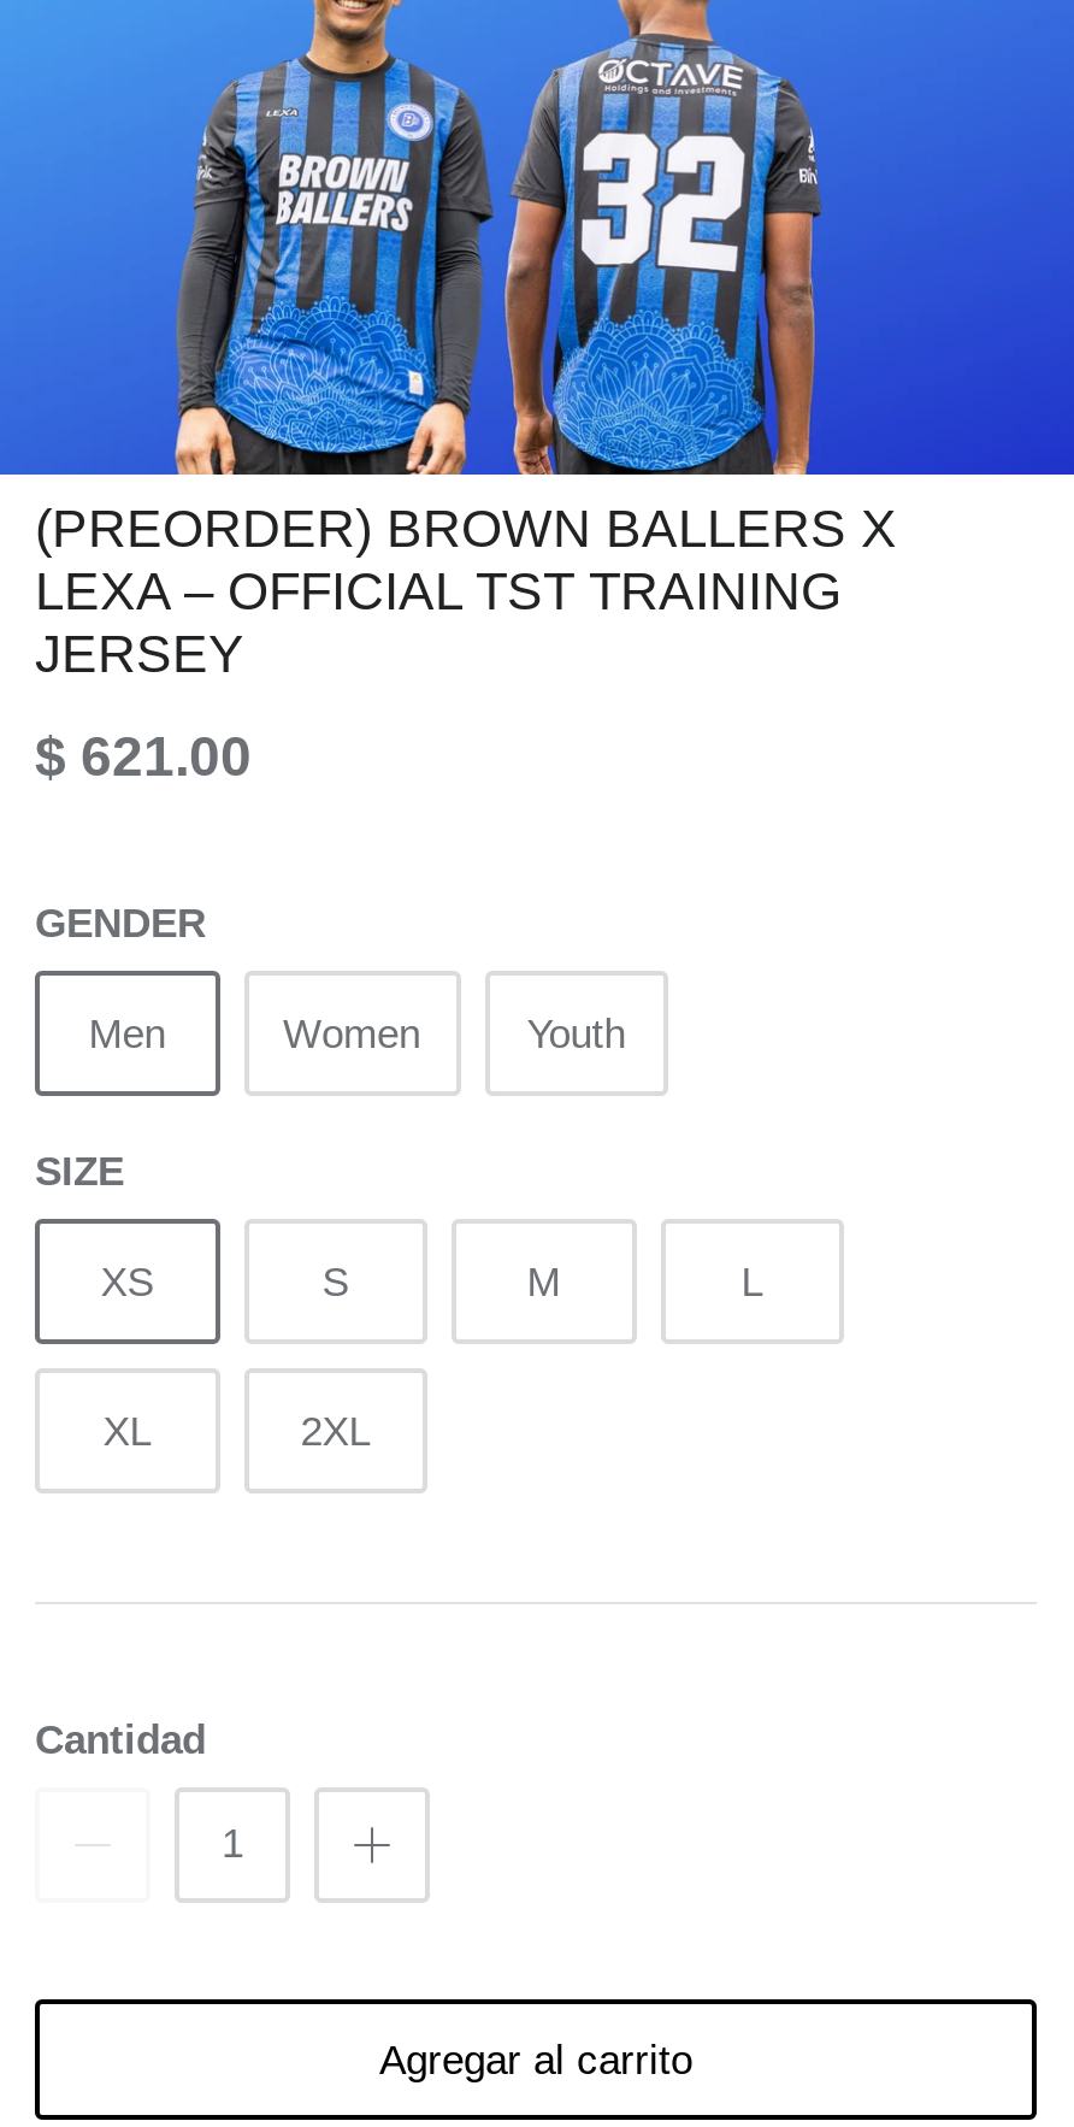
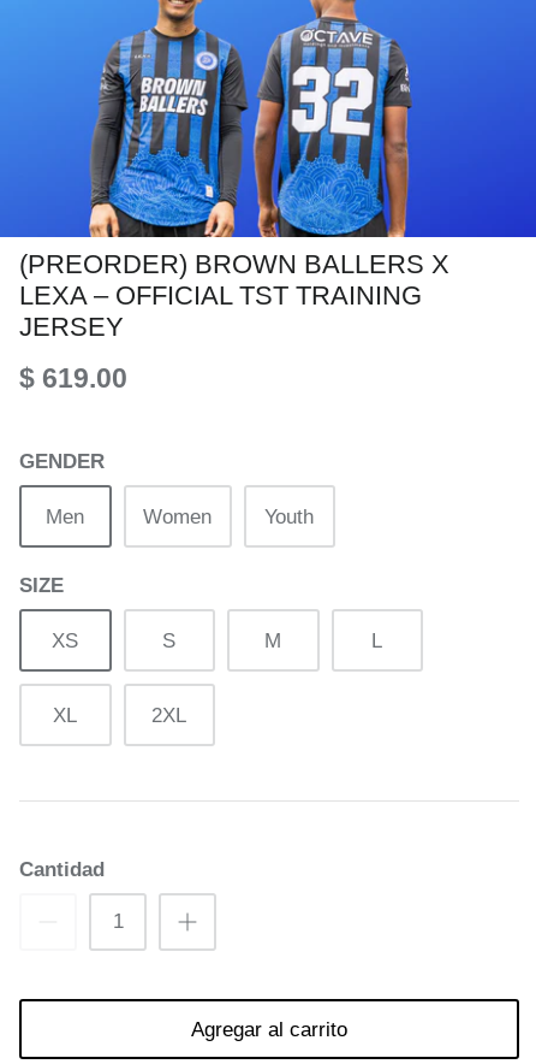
- $ 621.00
+ $ 619.00
